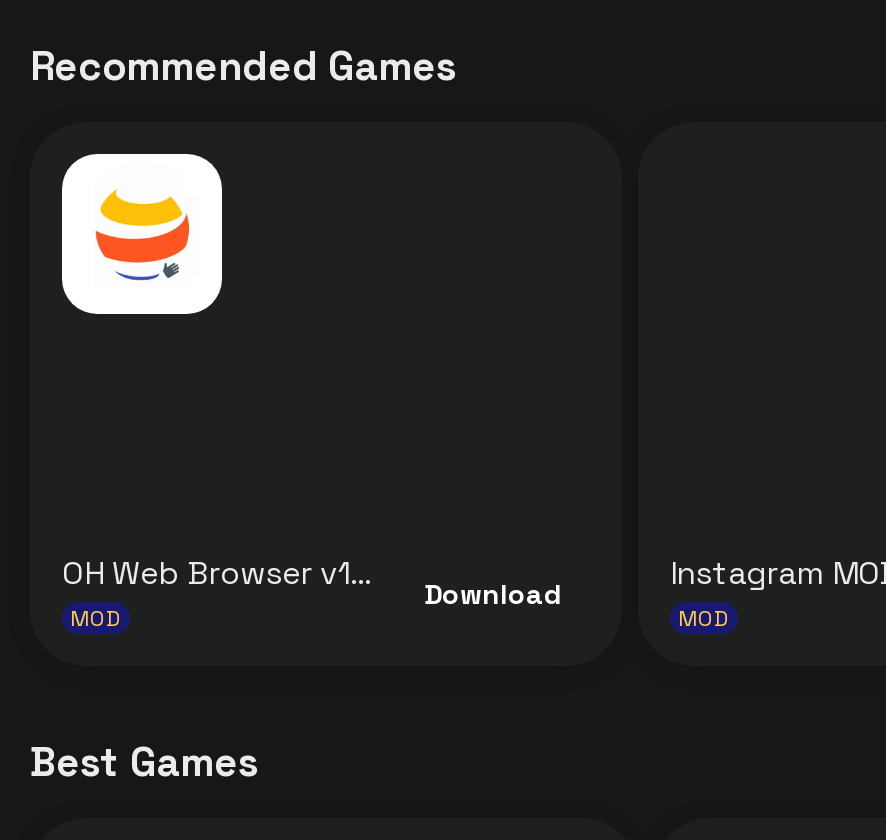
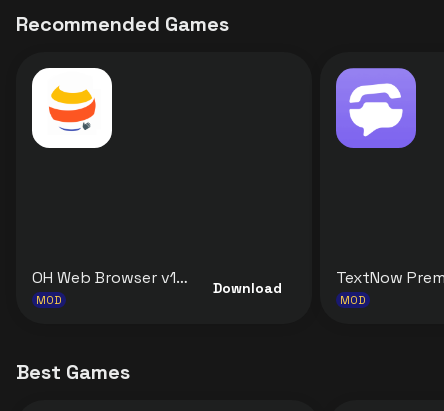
+ [image]
